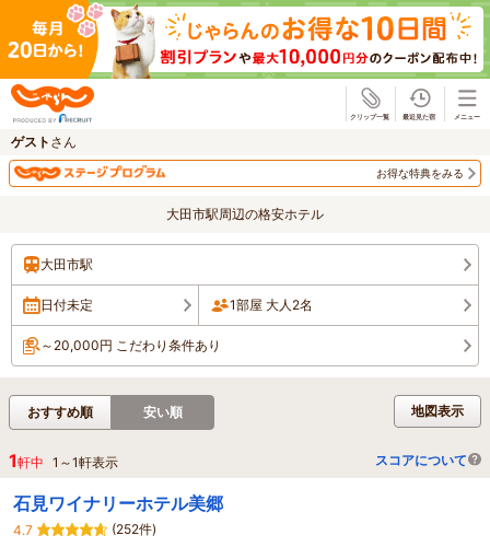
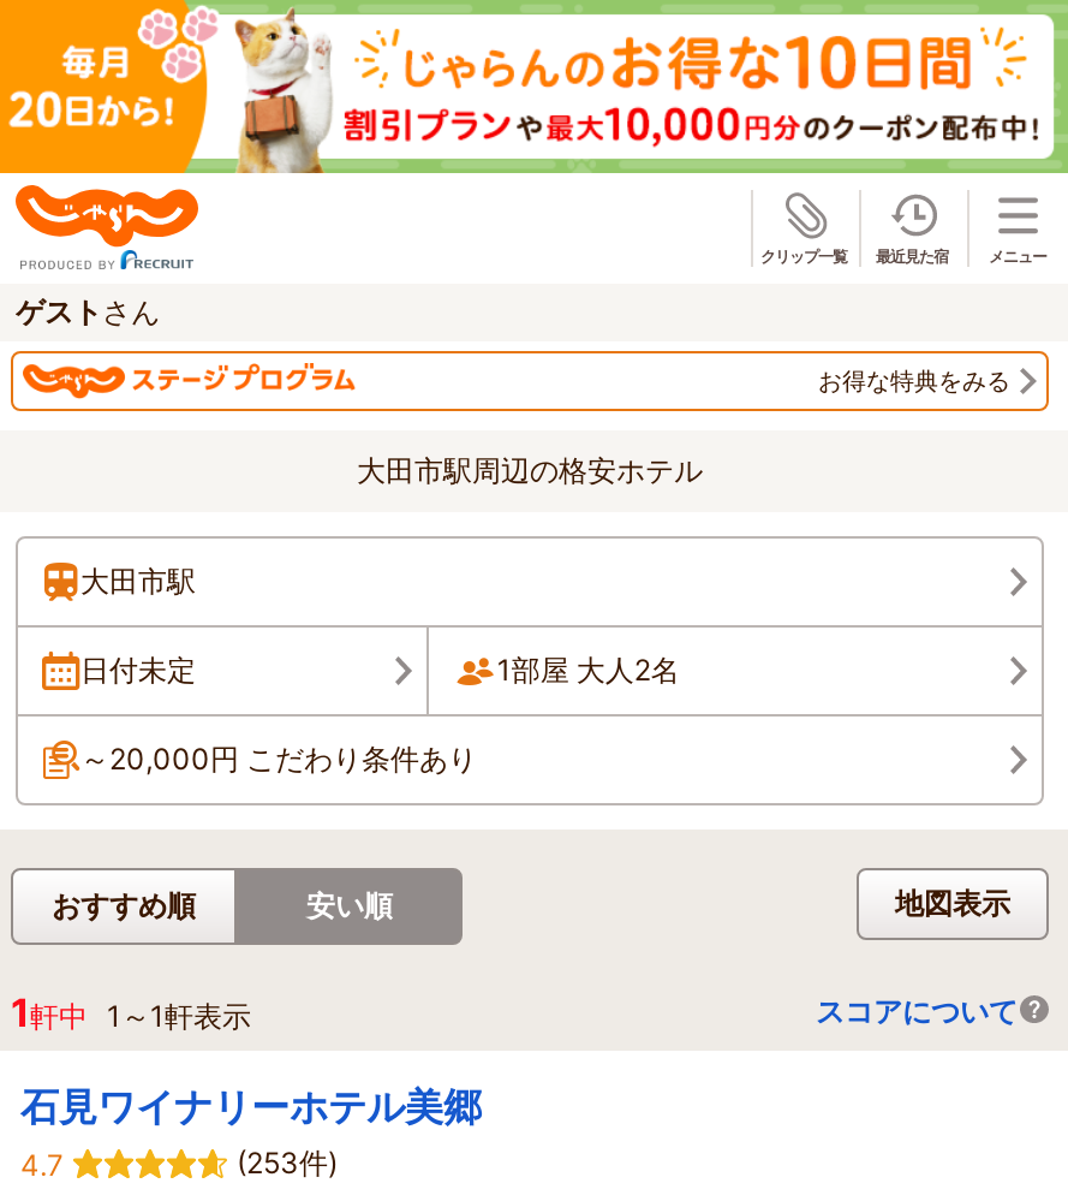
- (252件)
+ (253件)
